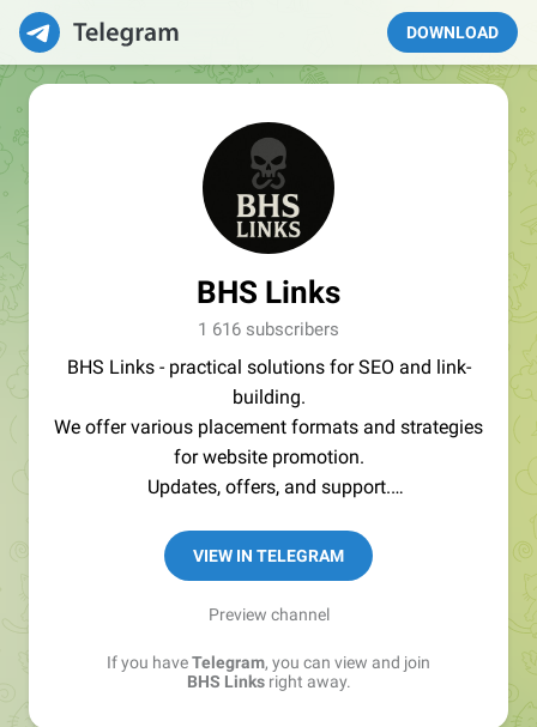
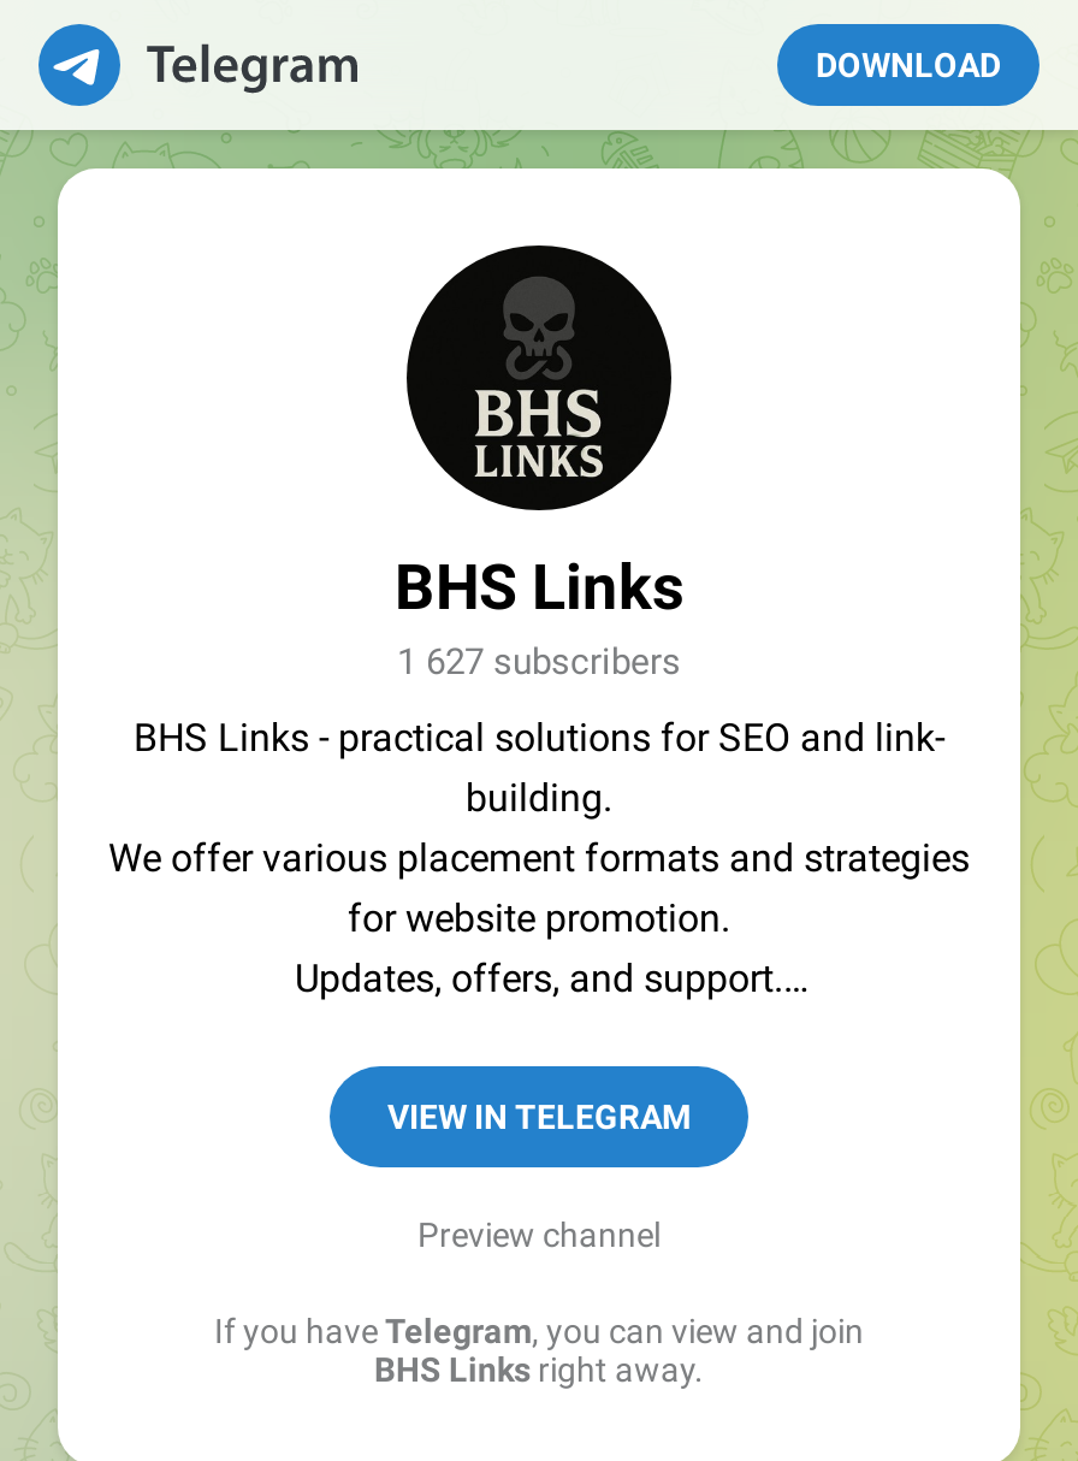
- 1 616 subscribers
+ 1 627 subscribers
